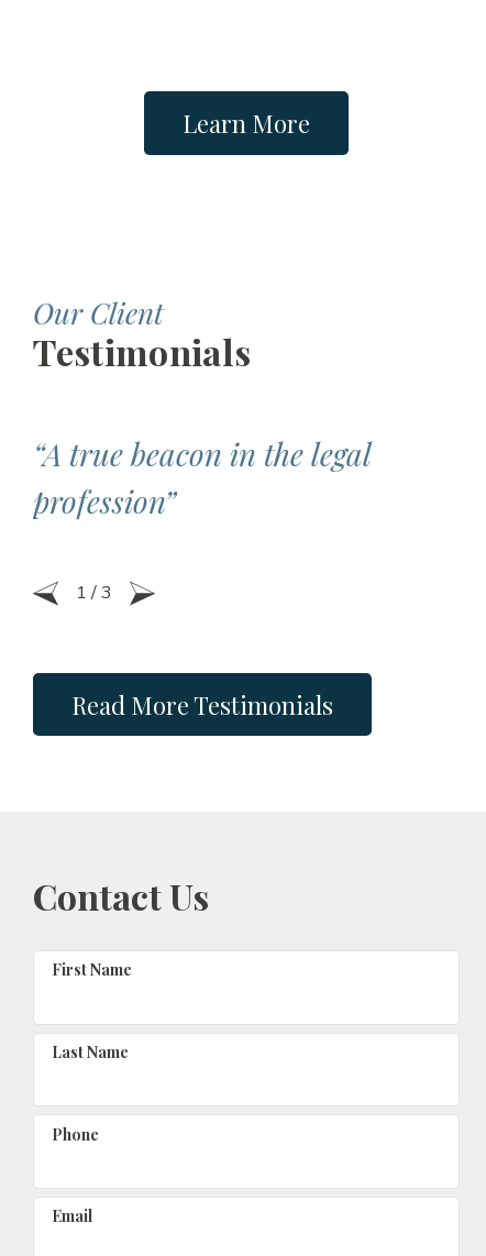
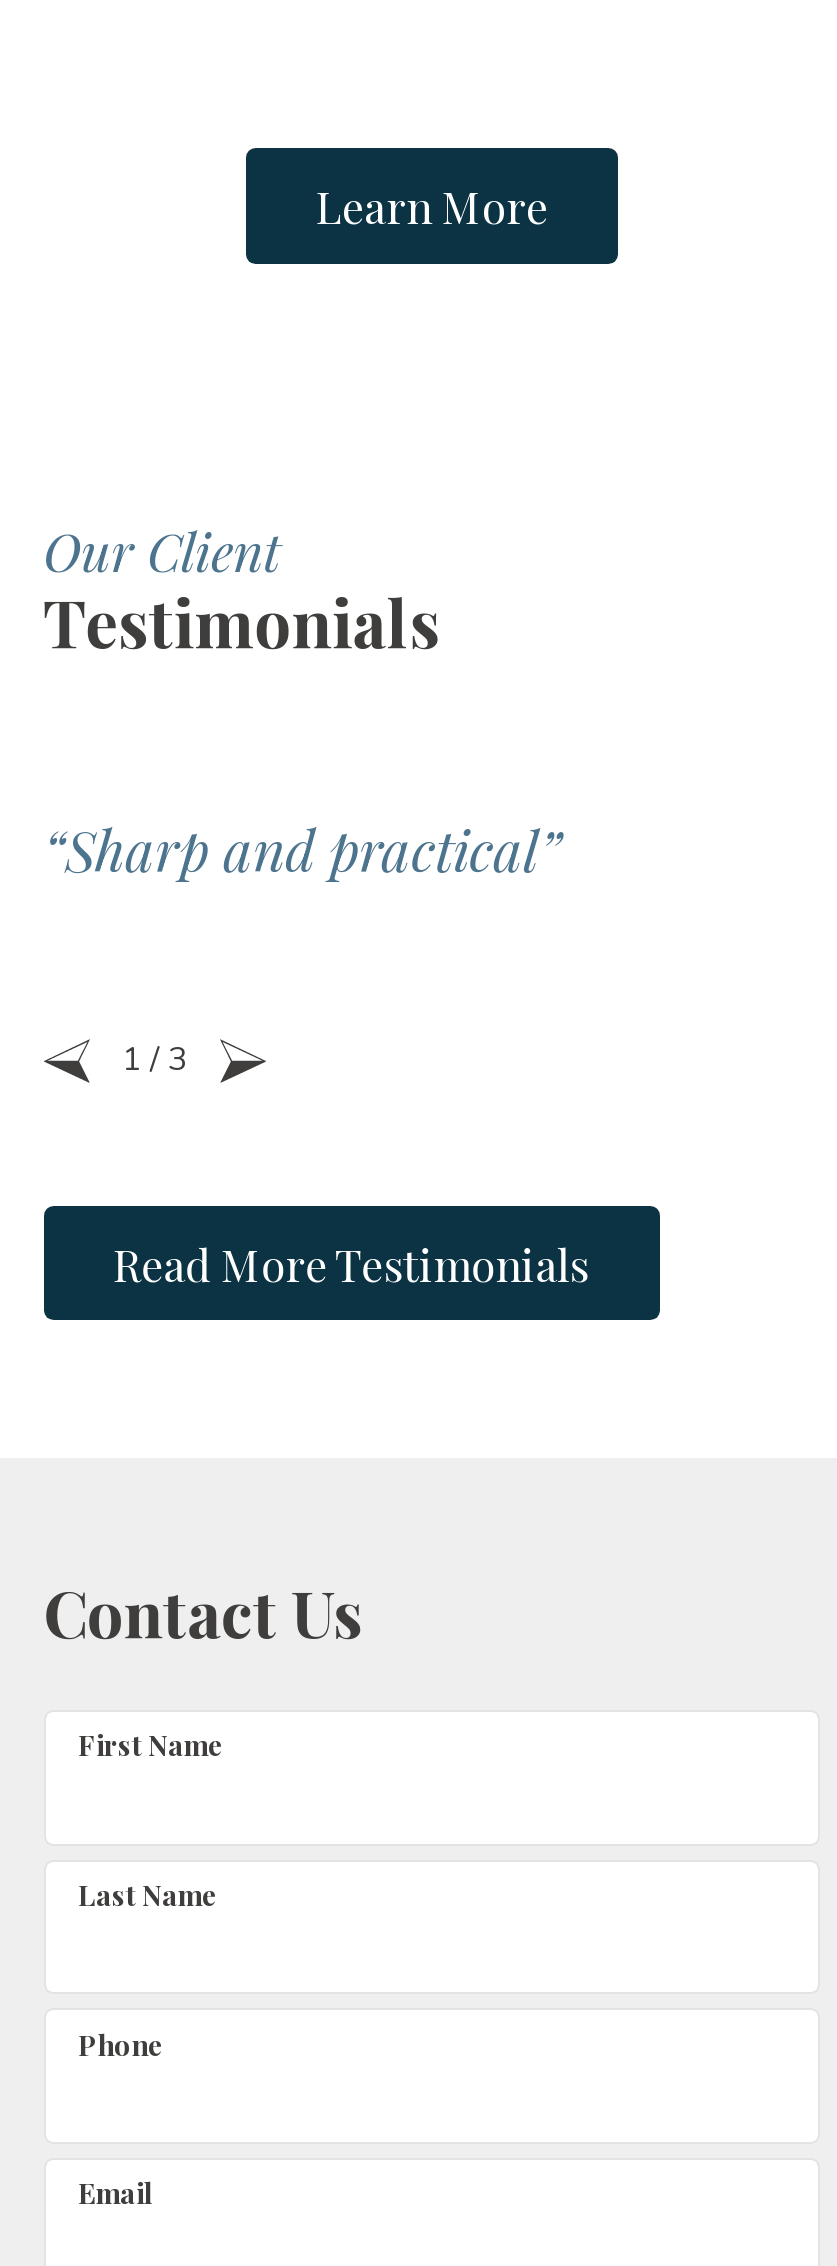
- “A true beacon in the legal
- profession”
+ “Sharp and practical”
